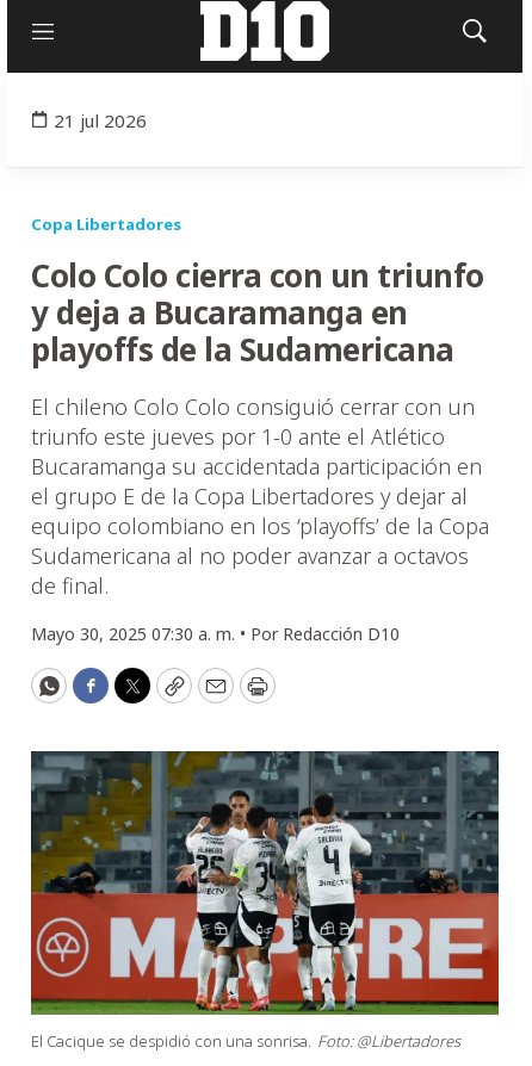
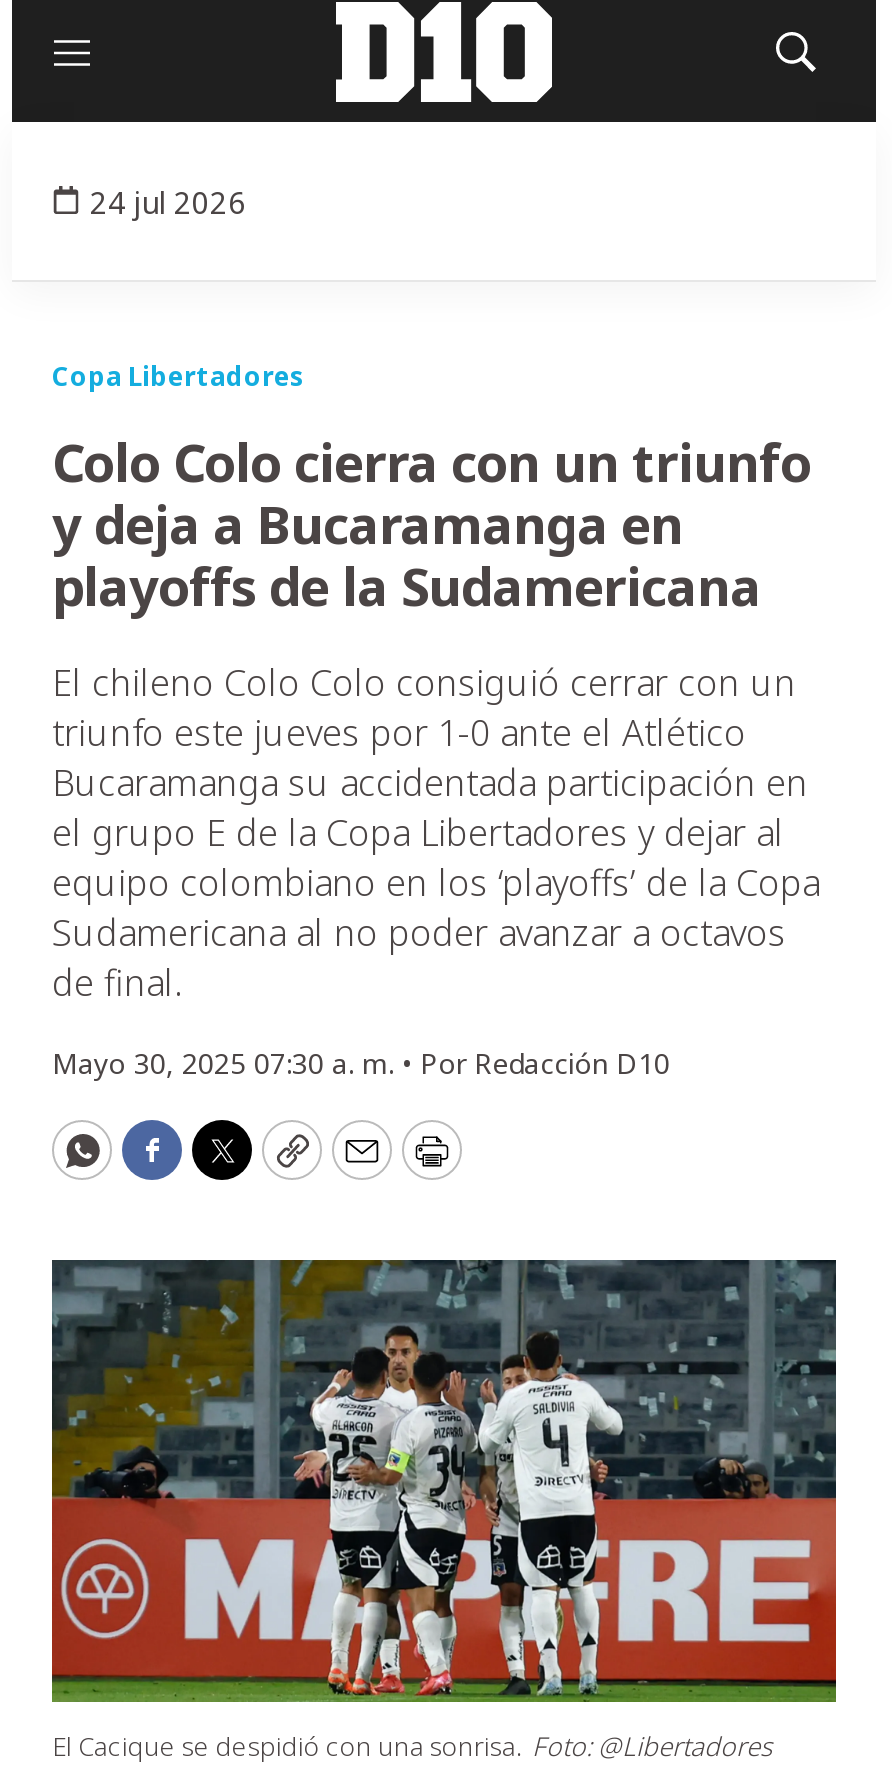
- 21 jul 2026
+ 24 jul 2026
